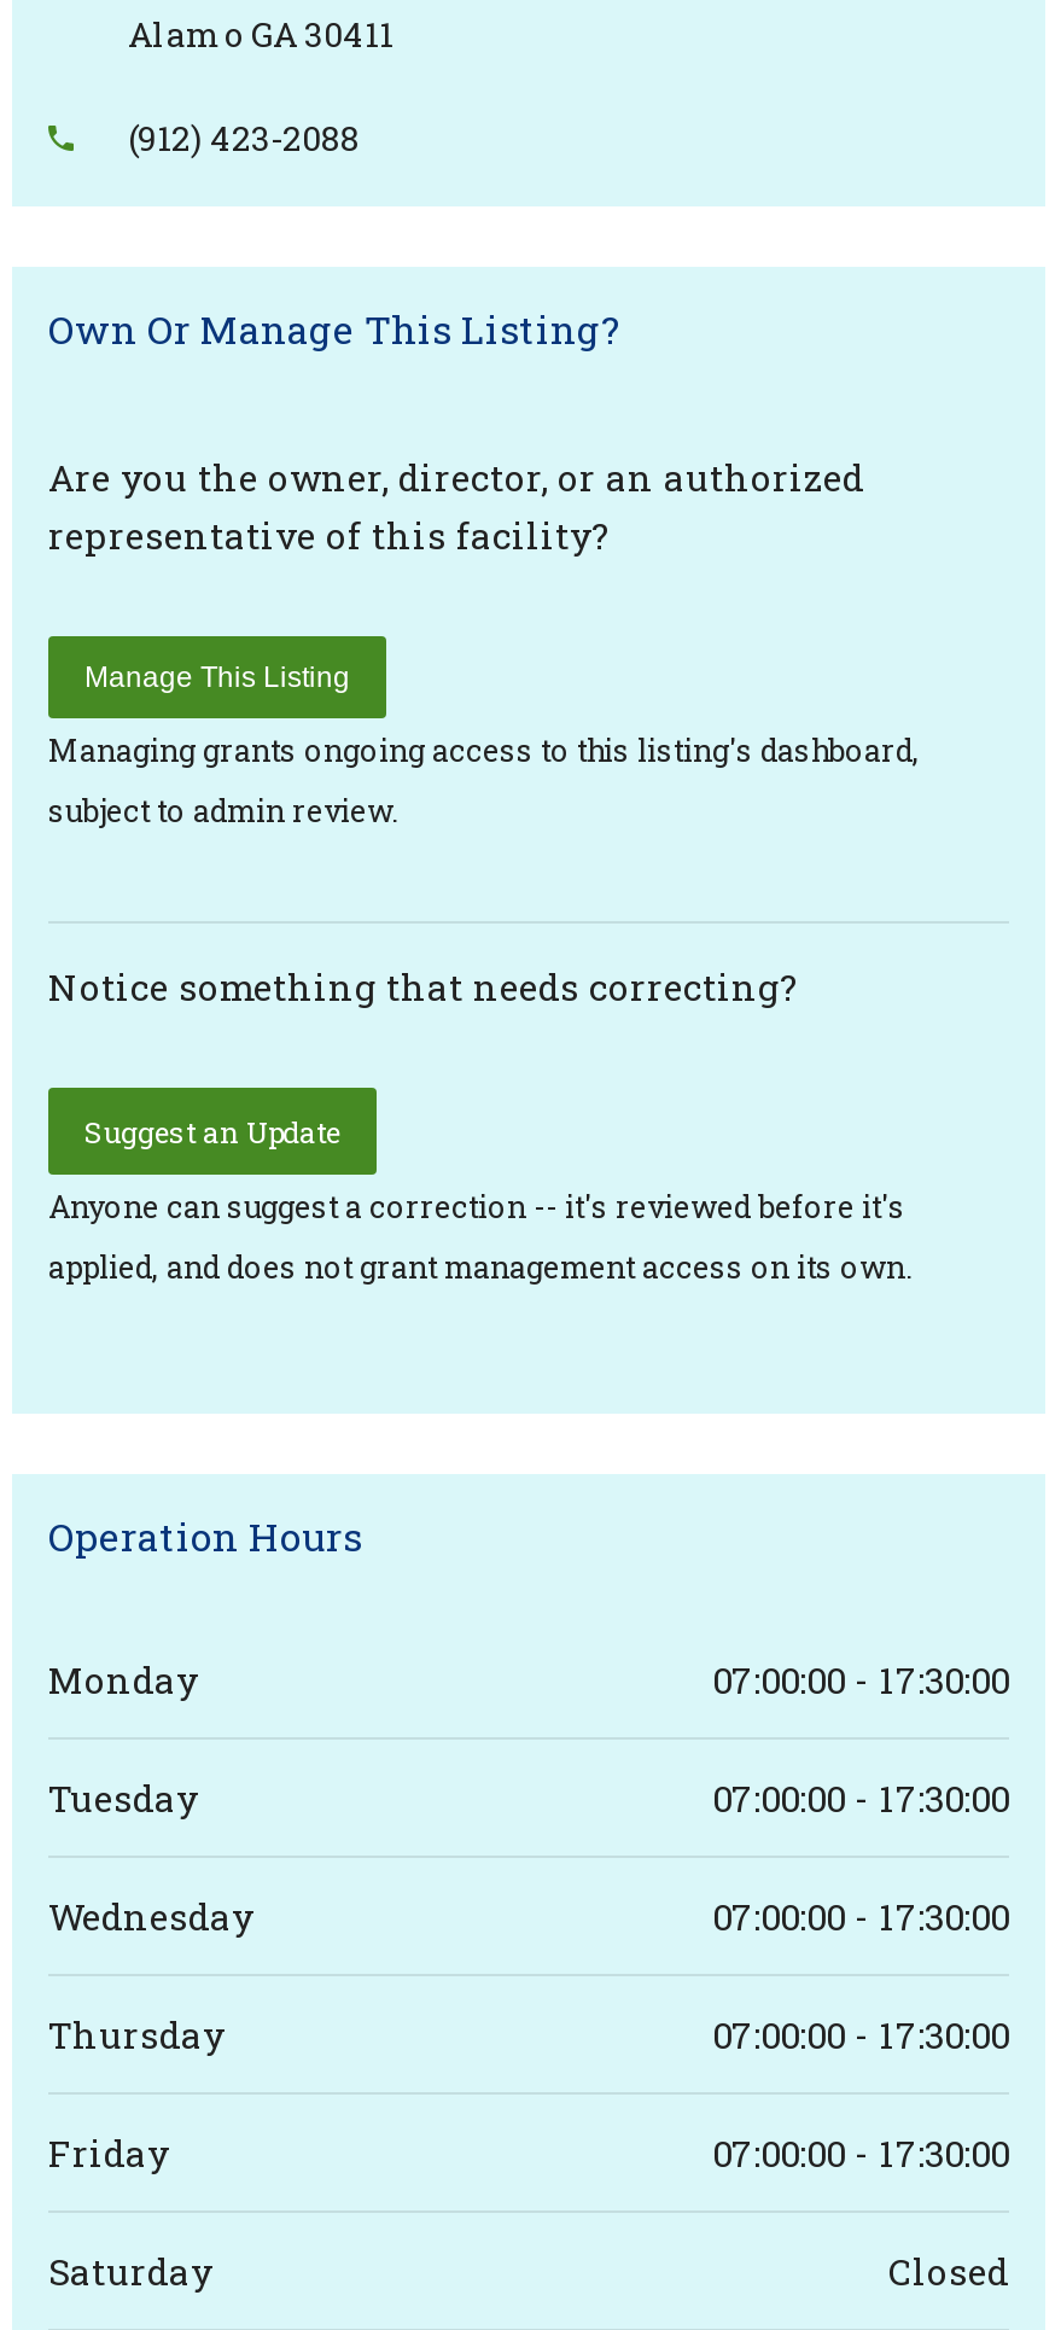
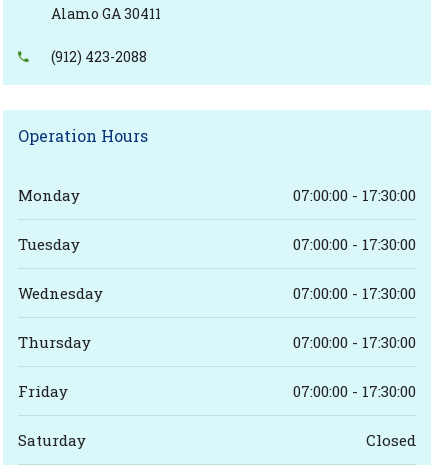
- Own Or Manage This Listing?
- Are you the owner, director, or an authorized
- representative of this facility?
- Manage This Listing
- Managing grants ongoing access to this listing's dashboard,
- subject to admin review.

- Notice something that needs correcting?
- Suggest an Update
- Anyone can suggest a correction -- it's reviewed before it's
- applied, and does not grant management access on its own.
